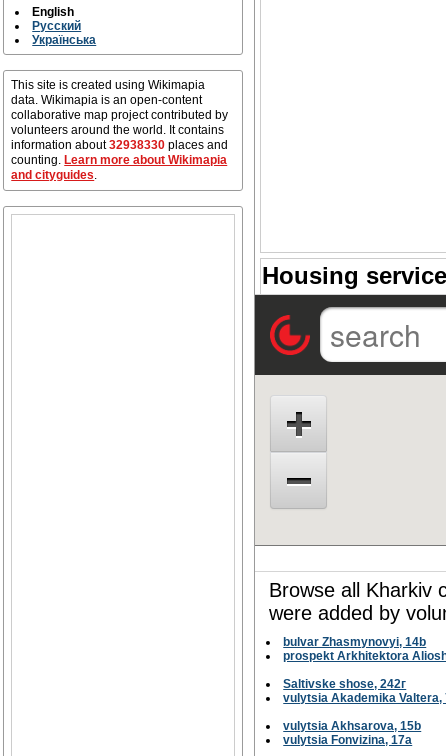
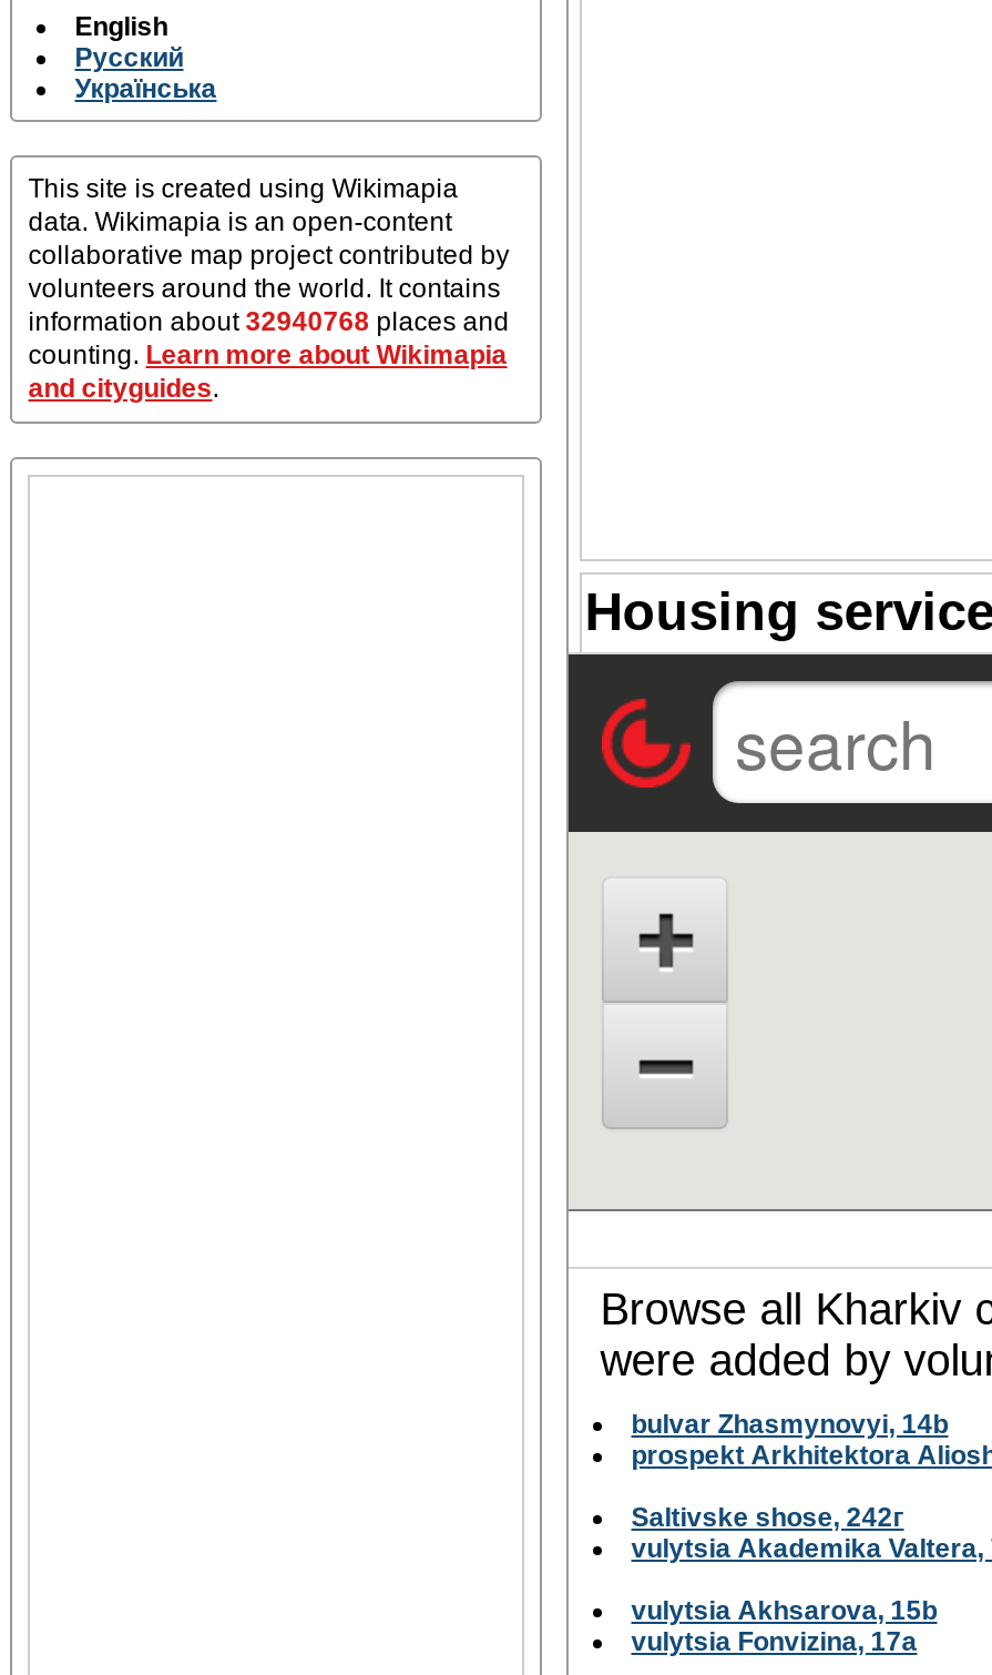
- information about 32938330 places and
+ information about 32940768 places and
